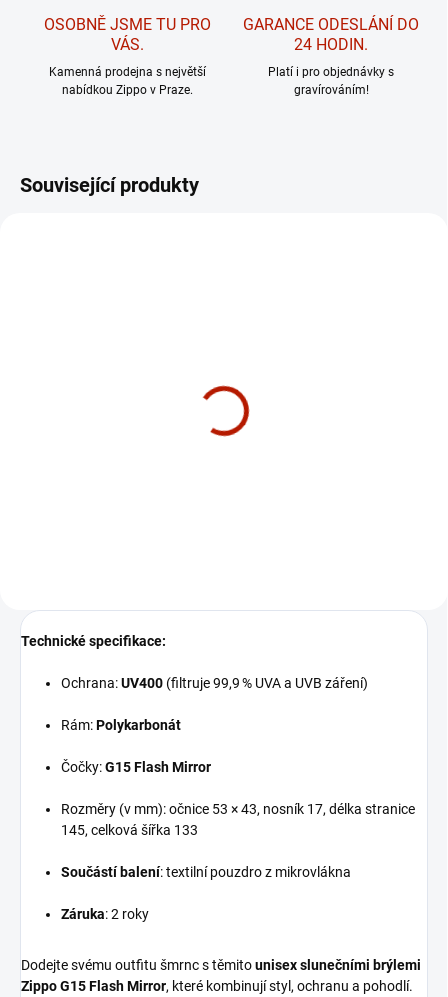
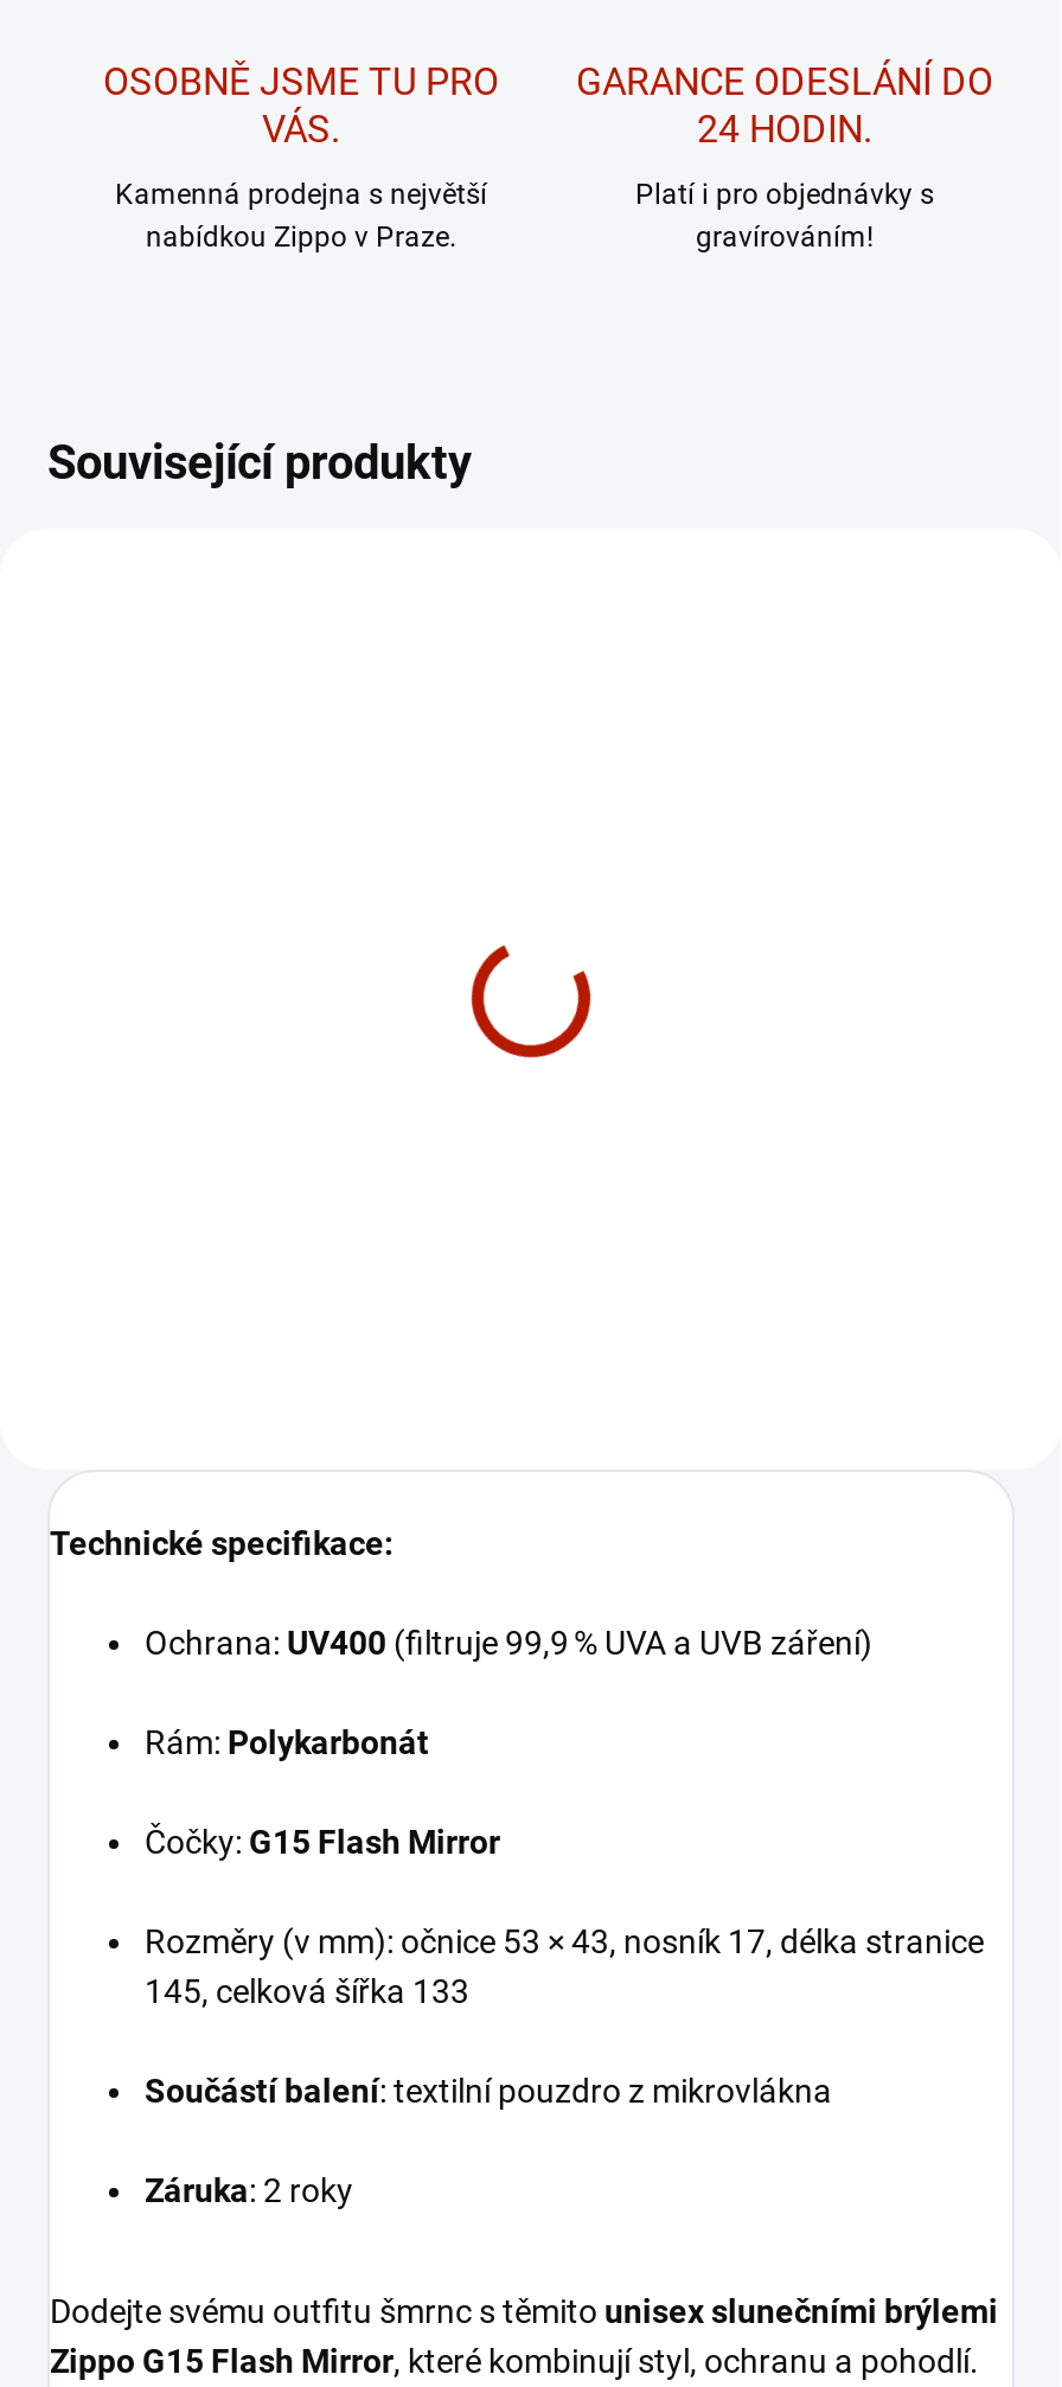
- [image]
+ [image]
